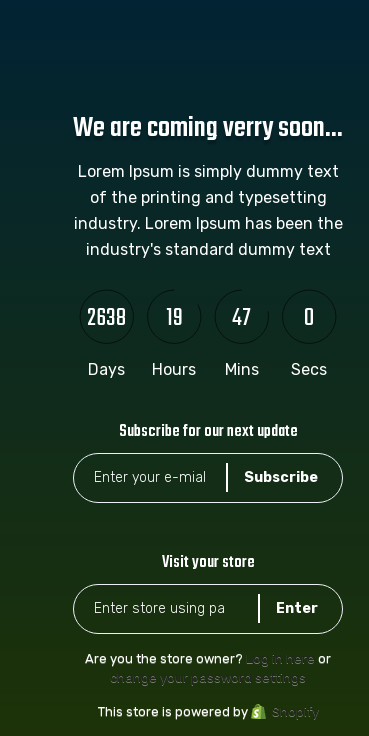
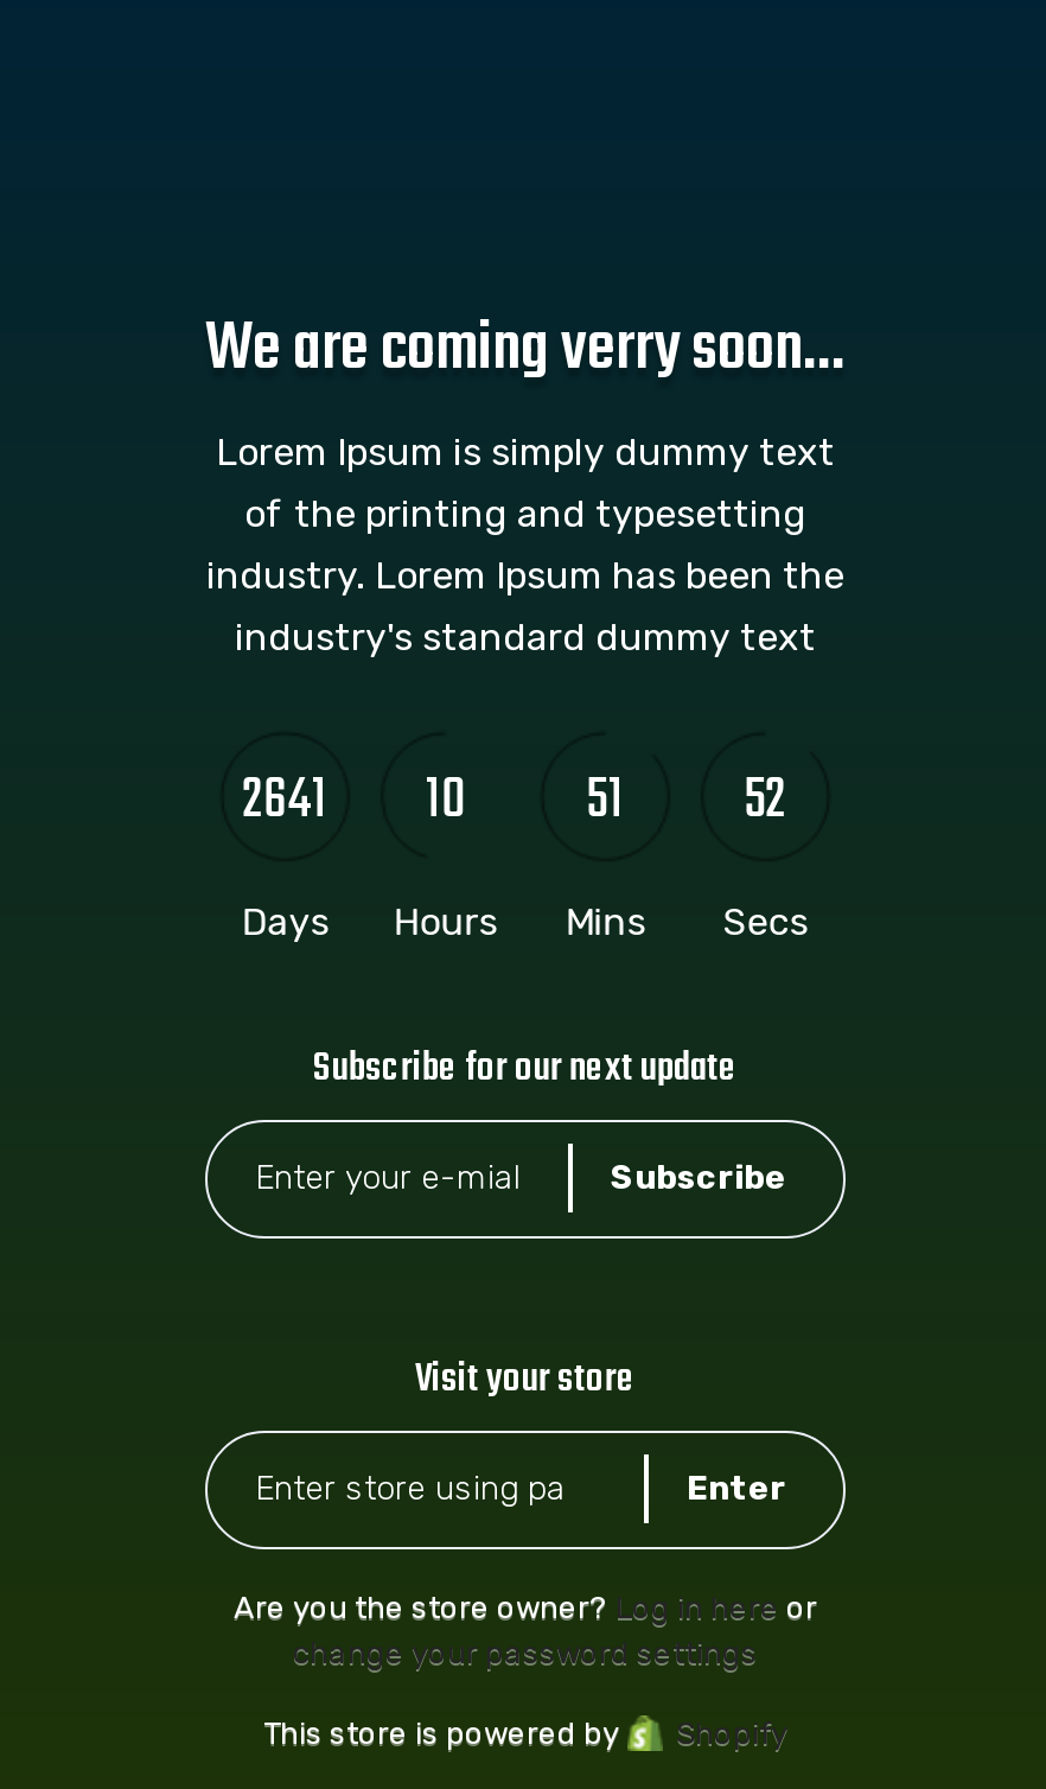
- 2638
+ 2641

- 19
+ 10

- 47
+ 51

- 0
+ 52
